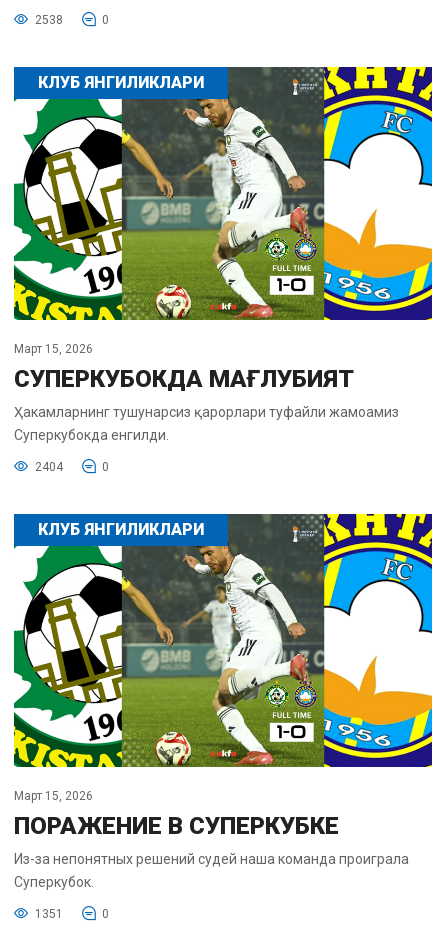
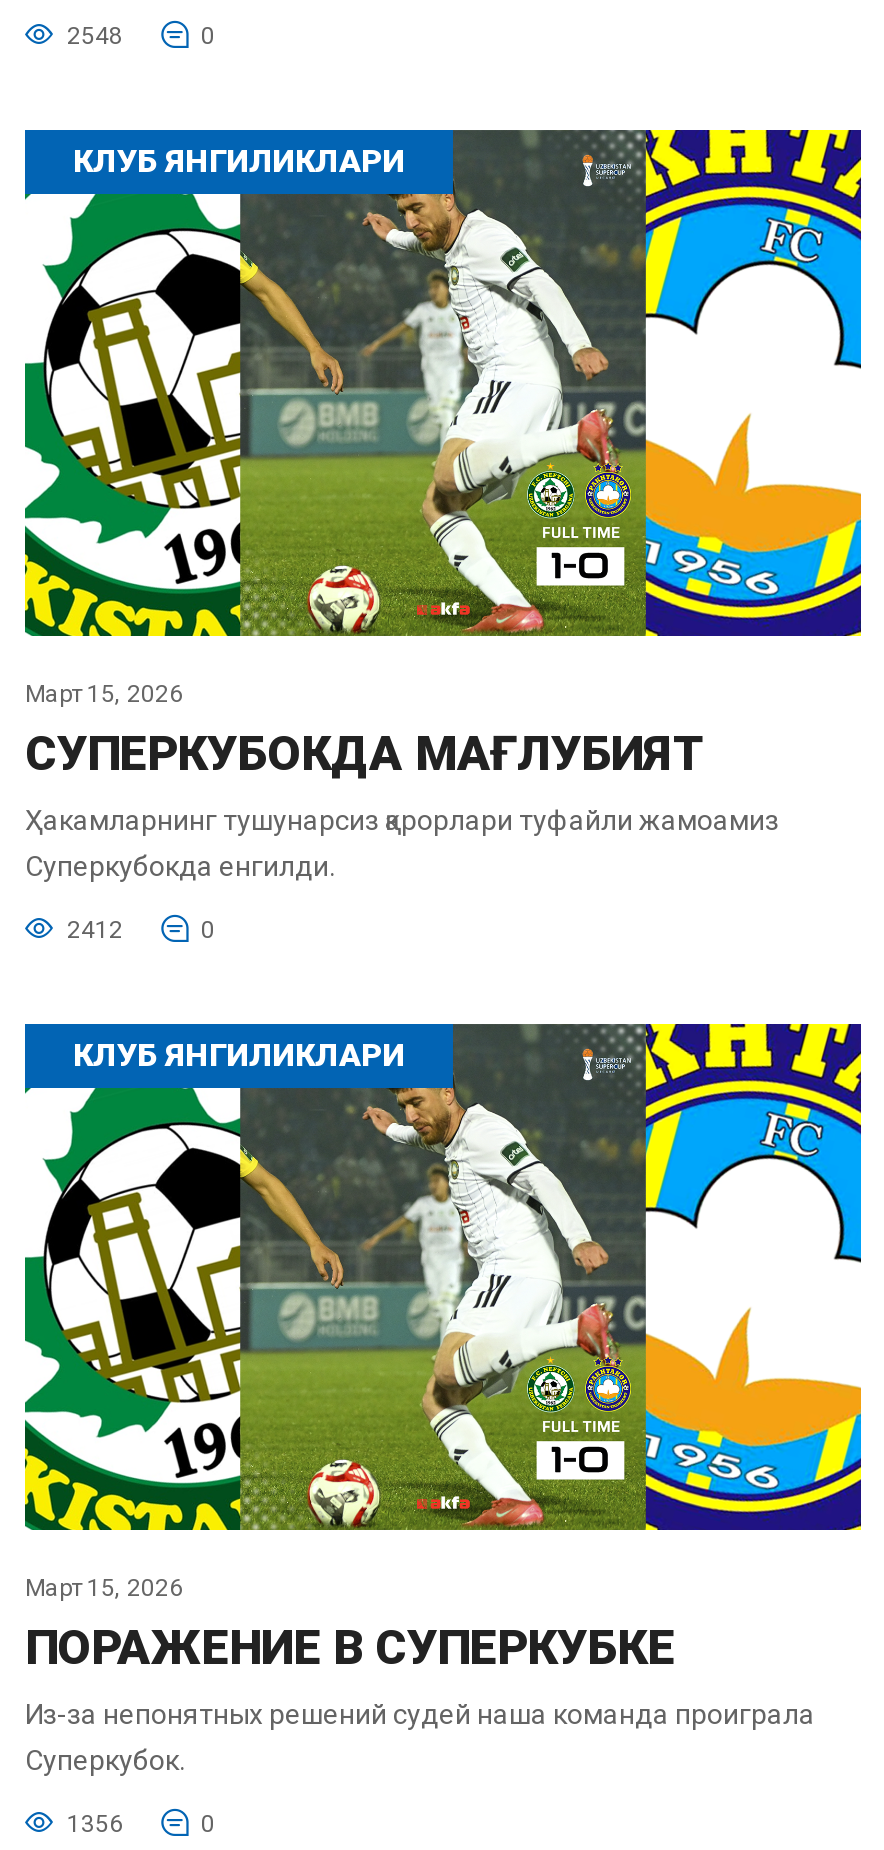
- 2538
+ 2548

- 2404
+ 2412

- 1351
+ 1356
